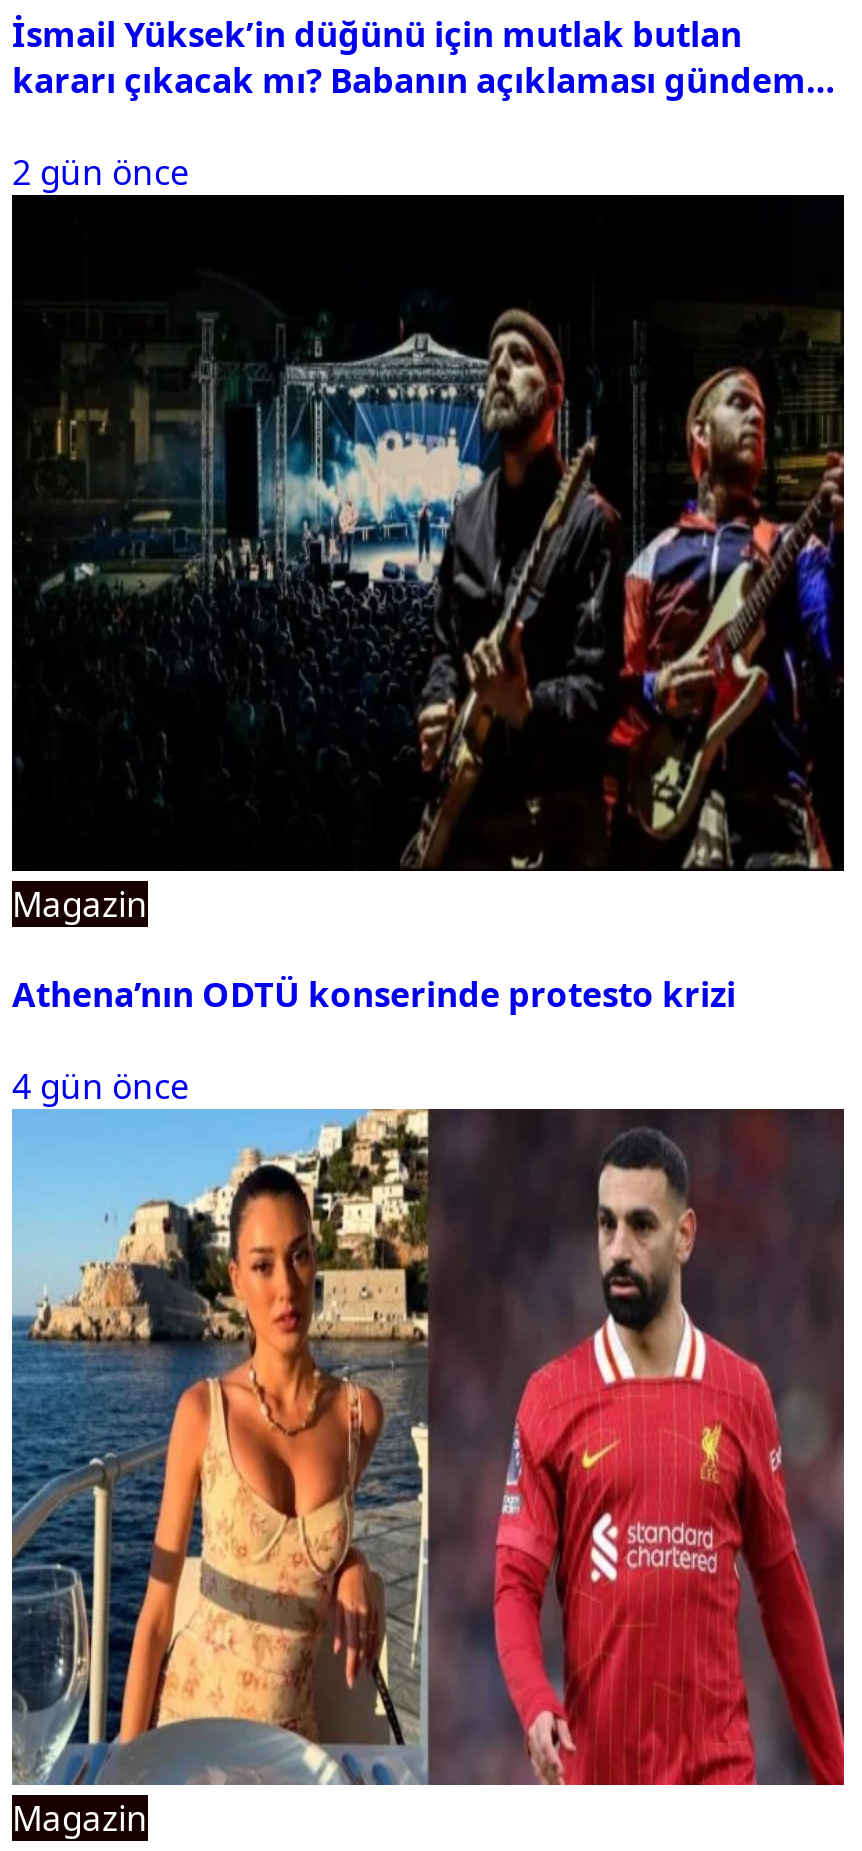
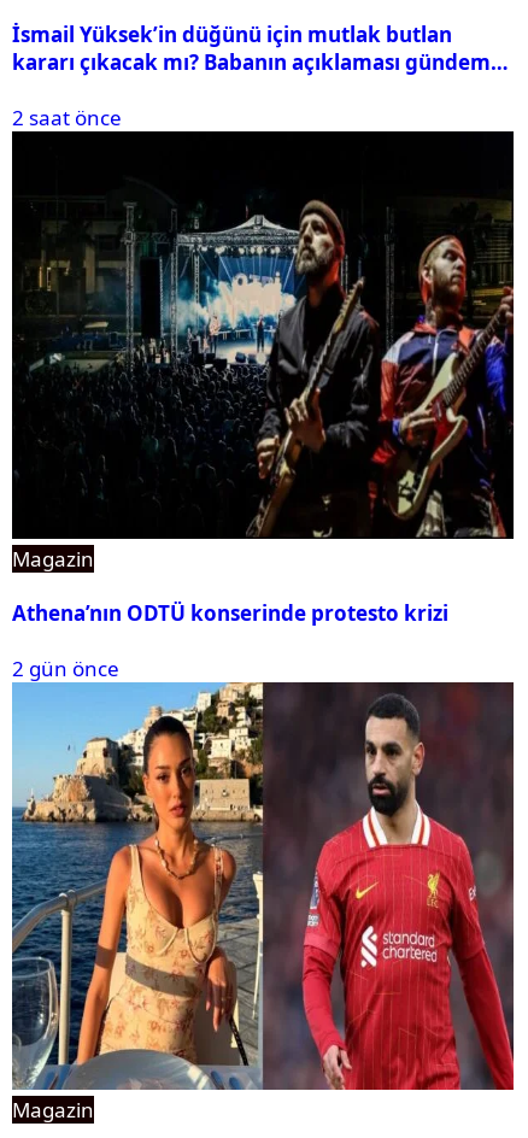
- 2 gün önce
+ 2 saat önce

- 4 gün önce
+ 2 gün önce
